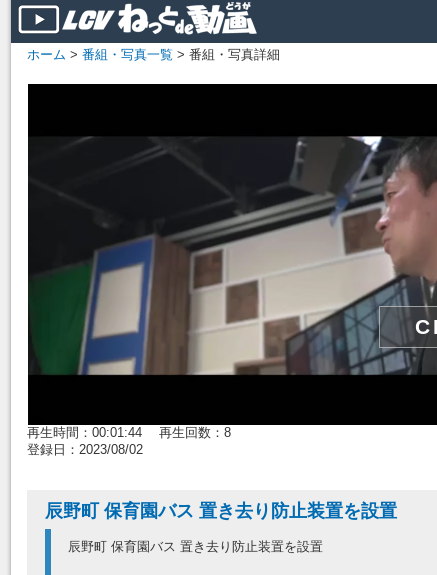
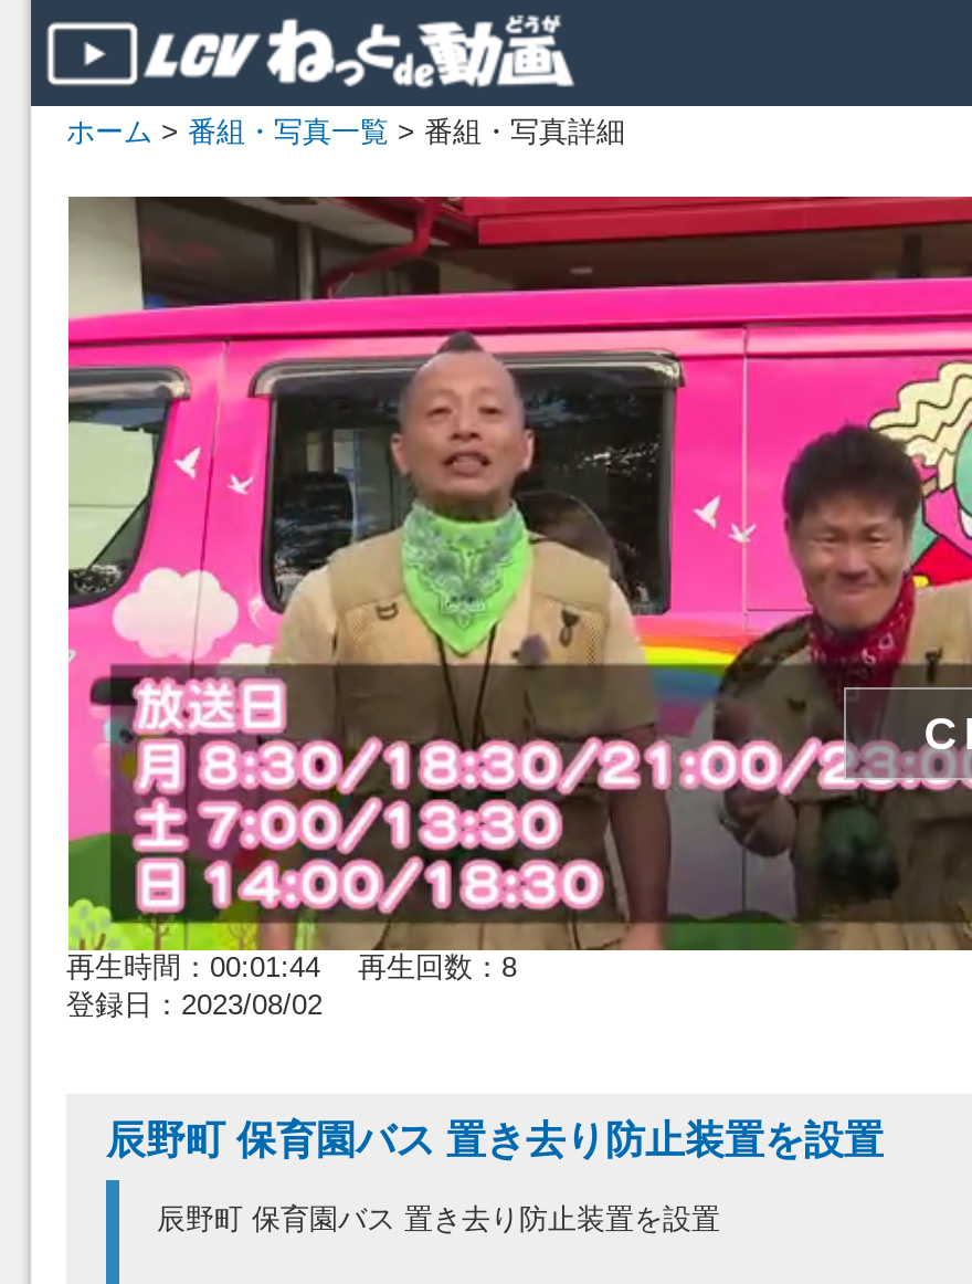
- [image]
+ [image]
